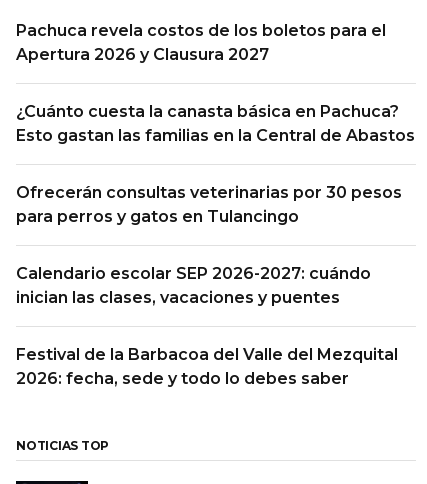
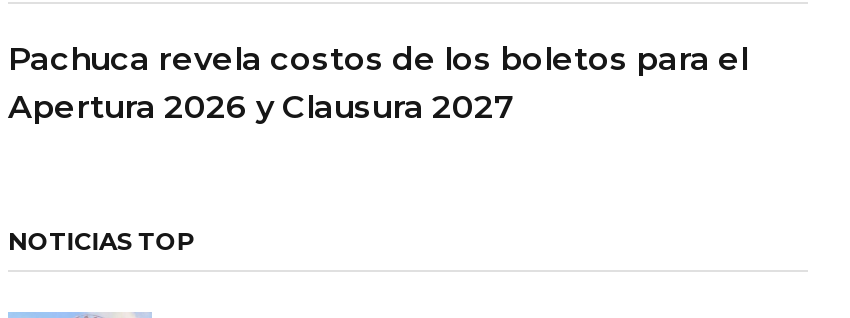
- ¿Cuánto cuesta la canasta básica en Pachuca?
- Esto gastan las familias en la Central de Abastos
- Ofrecerán consultas veterinarias por 30 pesos
- para perros y gatos en Tulancingo
- Calendario escolar SEP 2026-2027: cuándo
- inician las clases, vacaciones y puentes
- Festival de la Barbacoa del Valle del Mezquital
- 2026: fecha, sede y todo lo debes saber
